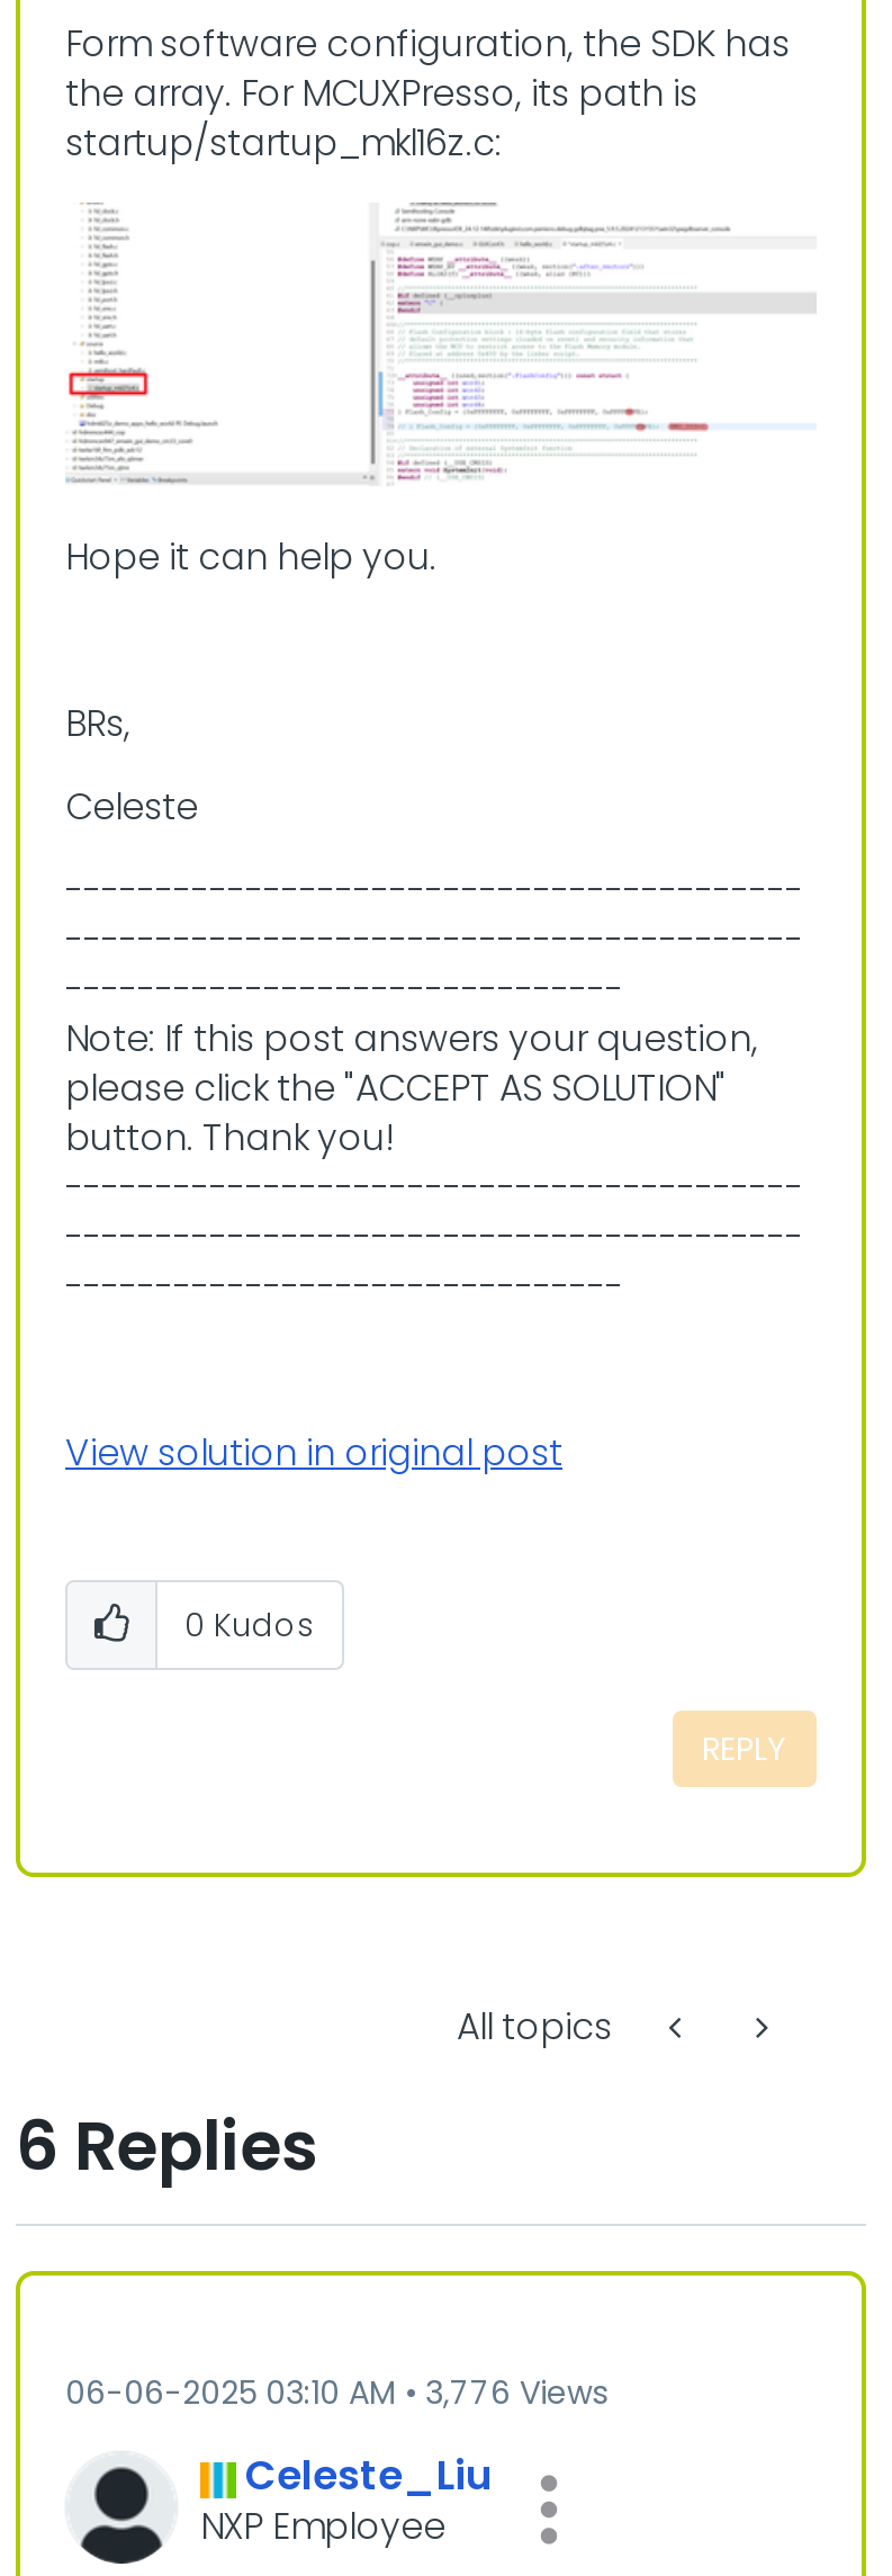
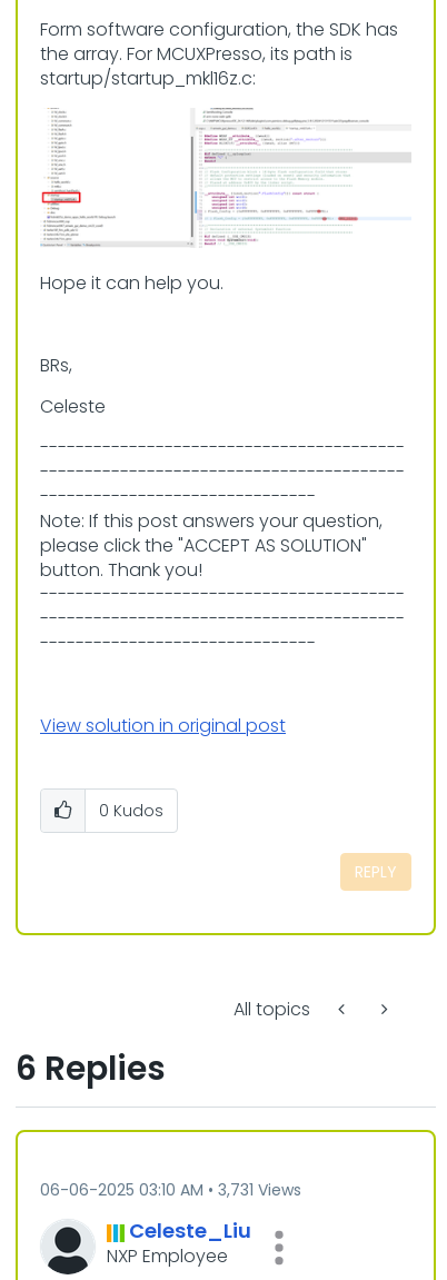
- 06-06-2025 03:10 AM 3,776 Views
+ 06-06-2025 03:10 AM 3,731 Views
